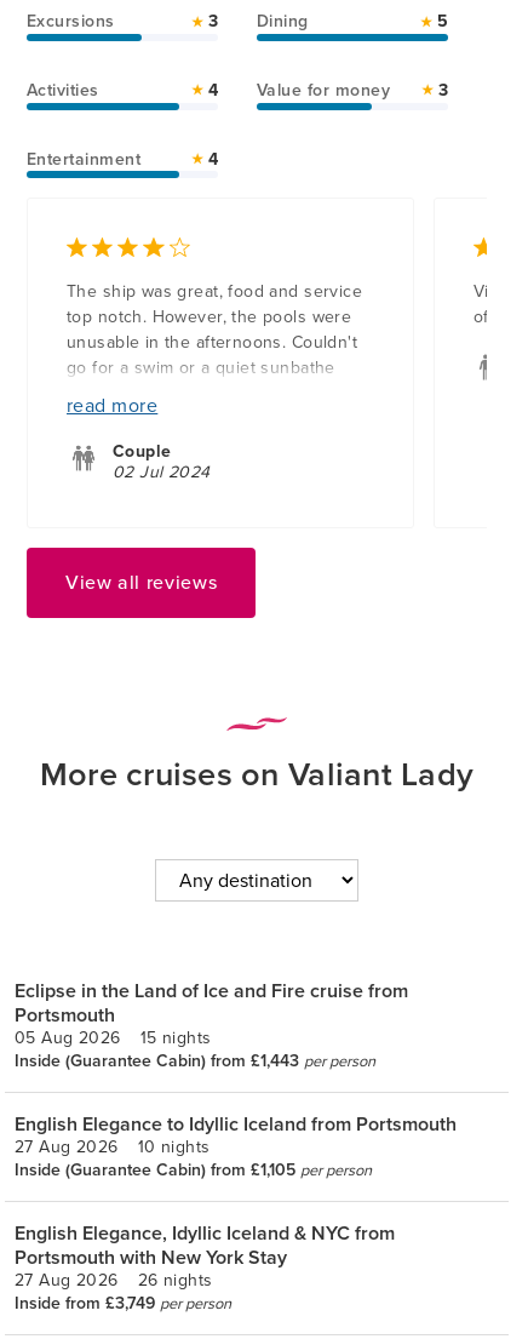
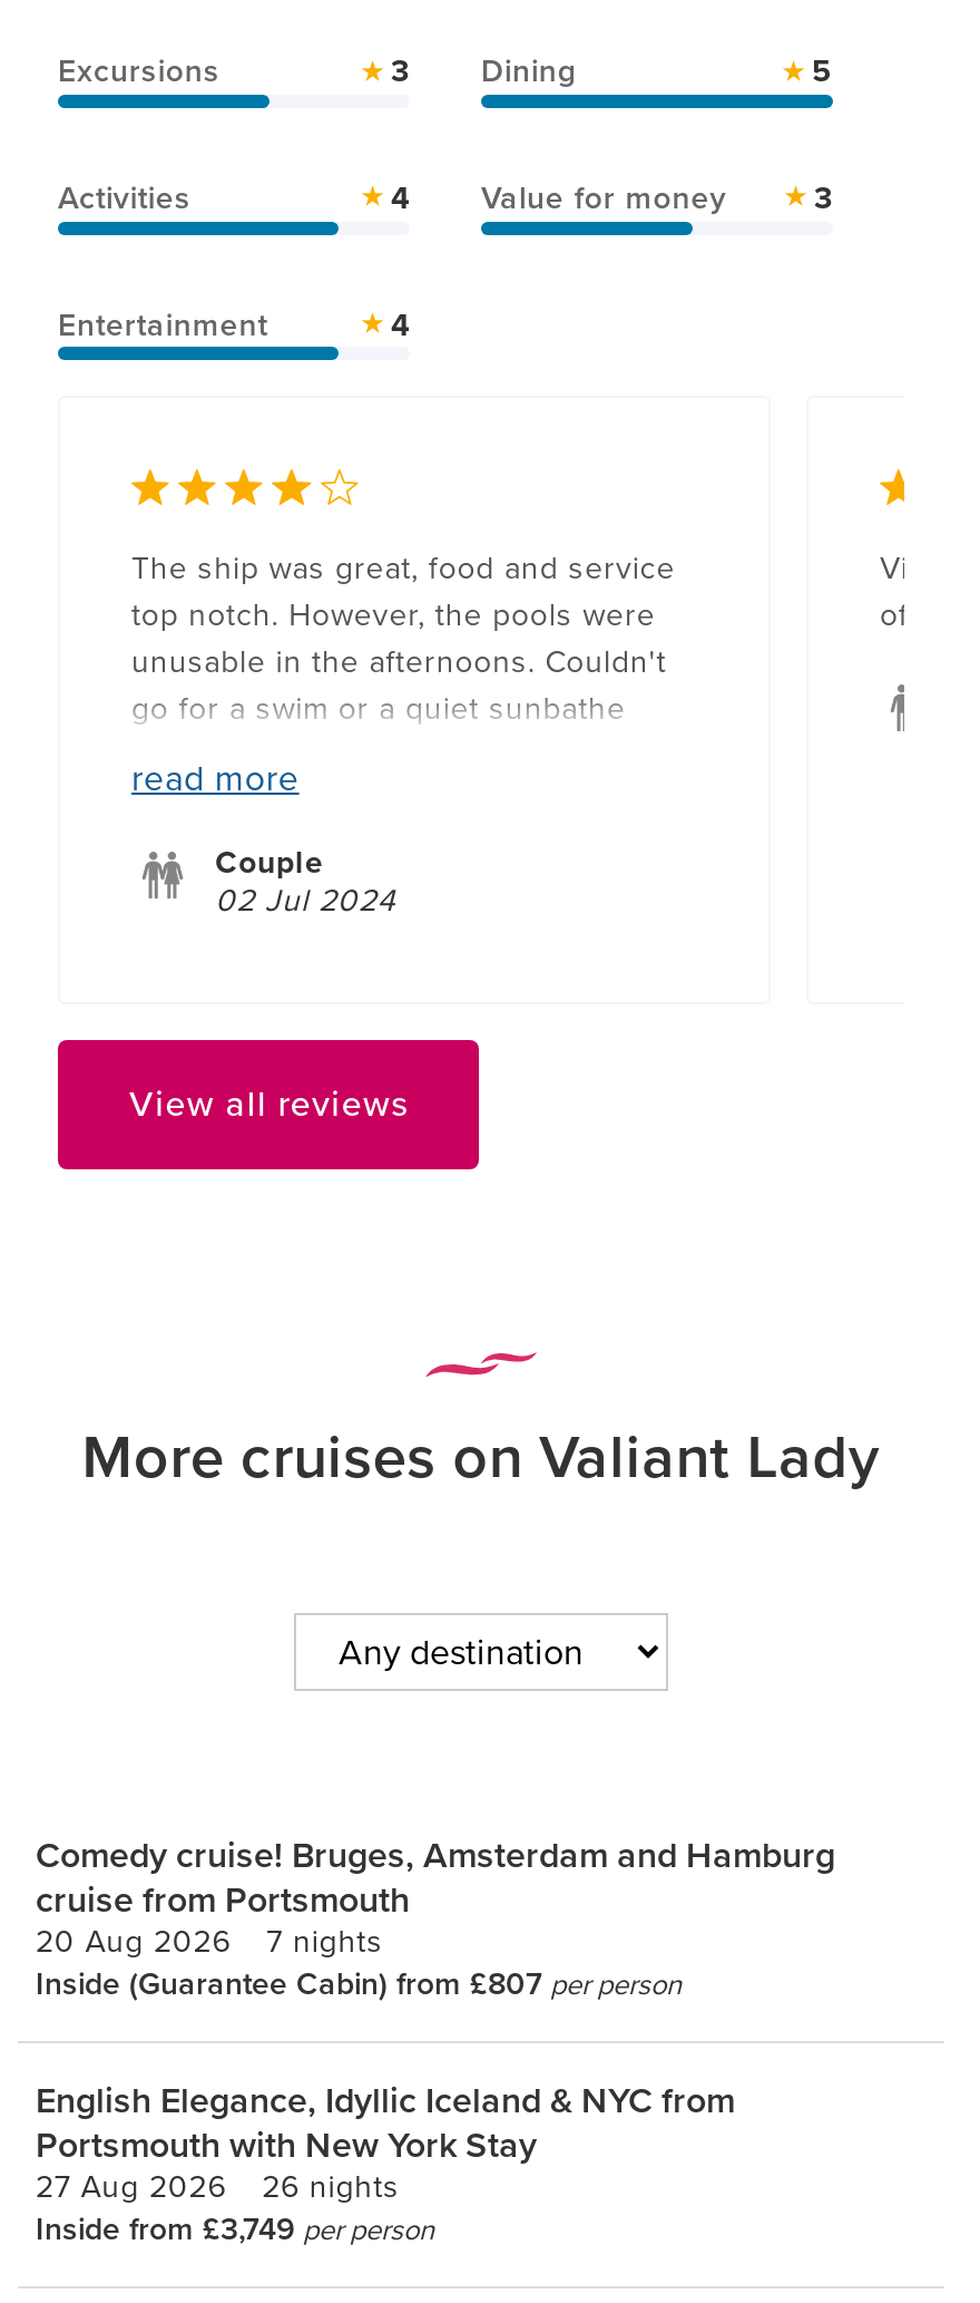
- Eclipse in the Land of Ice and Fire cruise from
- Portsmouth
- 05 Aug 2026
- 15 nights
- Inside (Guarantee Cabin) from £1,443 per person
- English Elegance to Idyllic Iceland from Portsmouth
- 27 Aug 2026
- 10 nights
- Inside (Guarantee Cabin) from £1,105 per person
+ Comedy cruise! Bruges, Amsterdam and Hamburg
+ cruise from Portsmouth
+ 20 Aug 2026
+ 7 nights
+ Inside (Guarantee Cabin) from £807 per person
